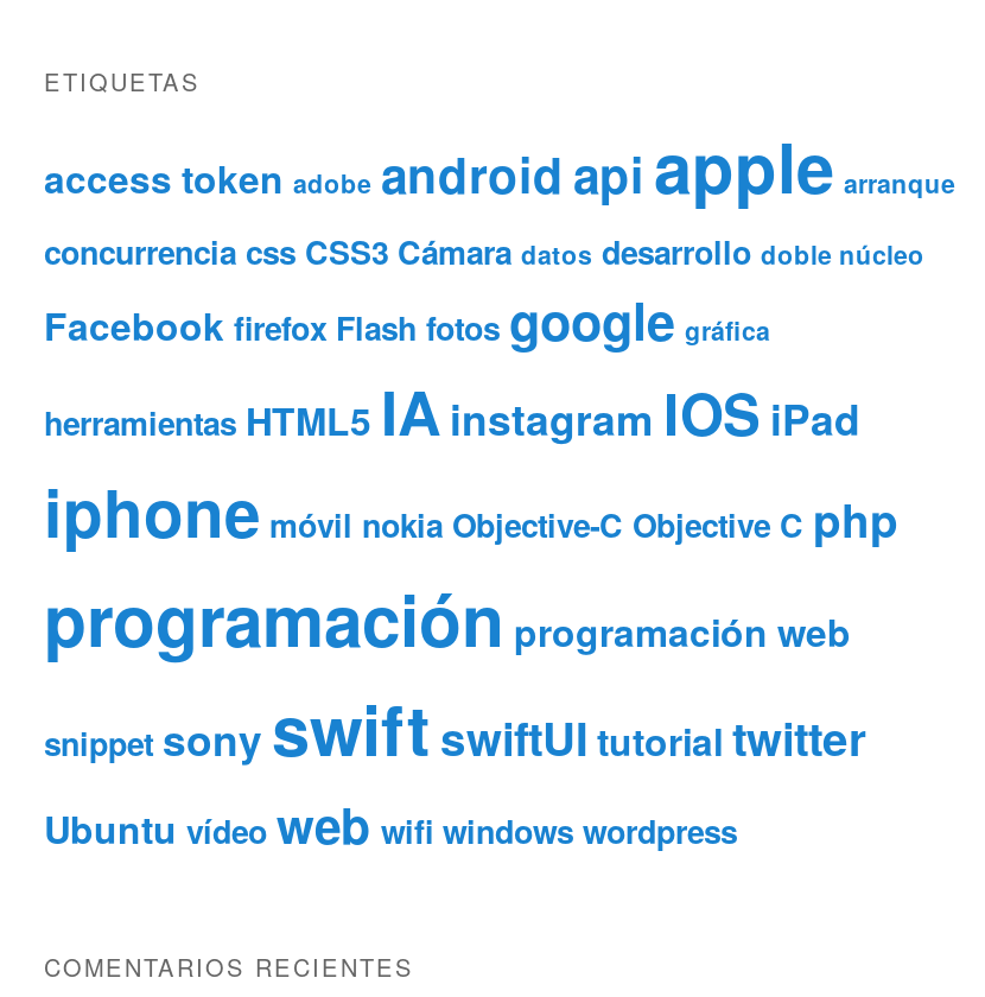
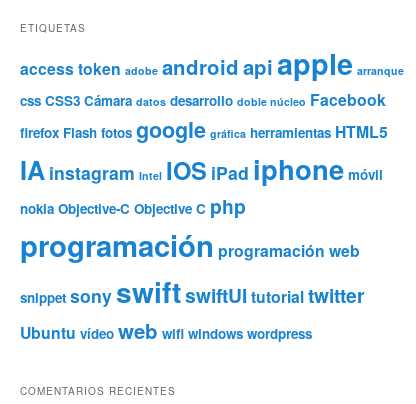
- concurrencia css CSS3 Cámara datos desarrollo doble núcleo
- Facebook firefox Flash fotos google gráfica
- herramientas HTML5 IA instagram IOS iPad
- iphone móvil nokia Objective-C Objective C php
+ css CSS3 Cámara datos desarrollo doble núcleo Facebook
+ firefox Flash fotos google gráfica herramientas HTML5
+ IA instagram Intel IOS iPad iphone móvil
+ nokia Objective-C Objective C php
